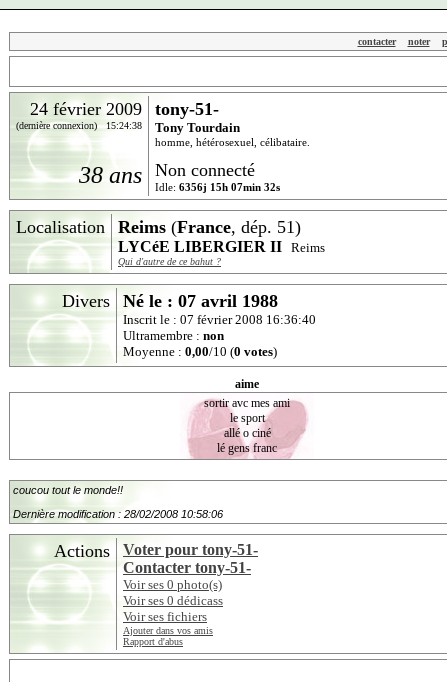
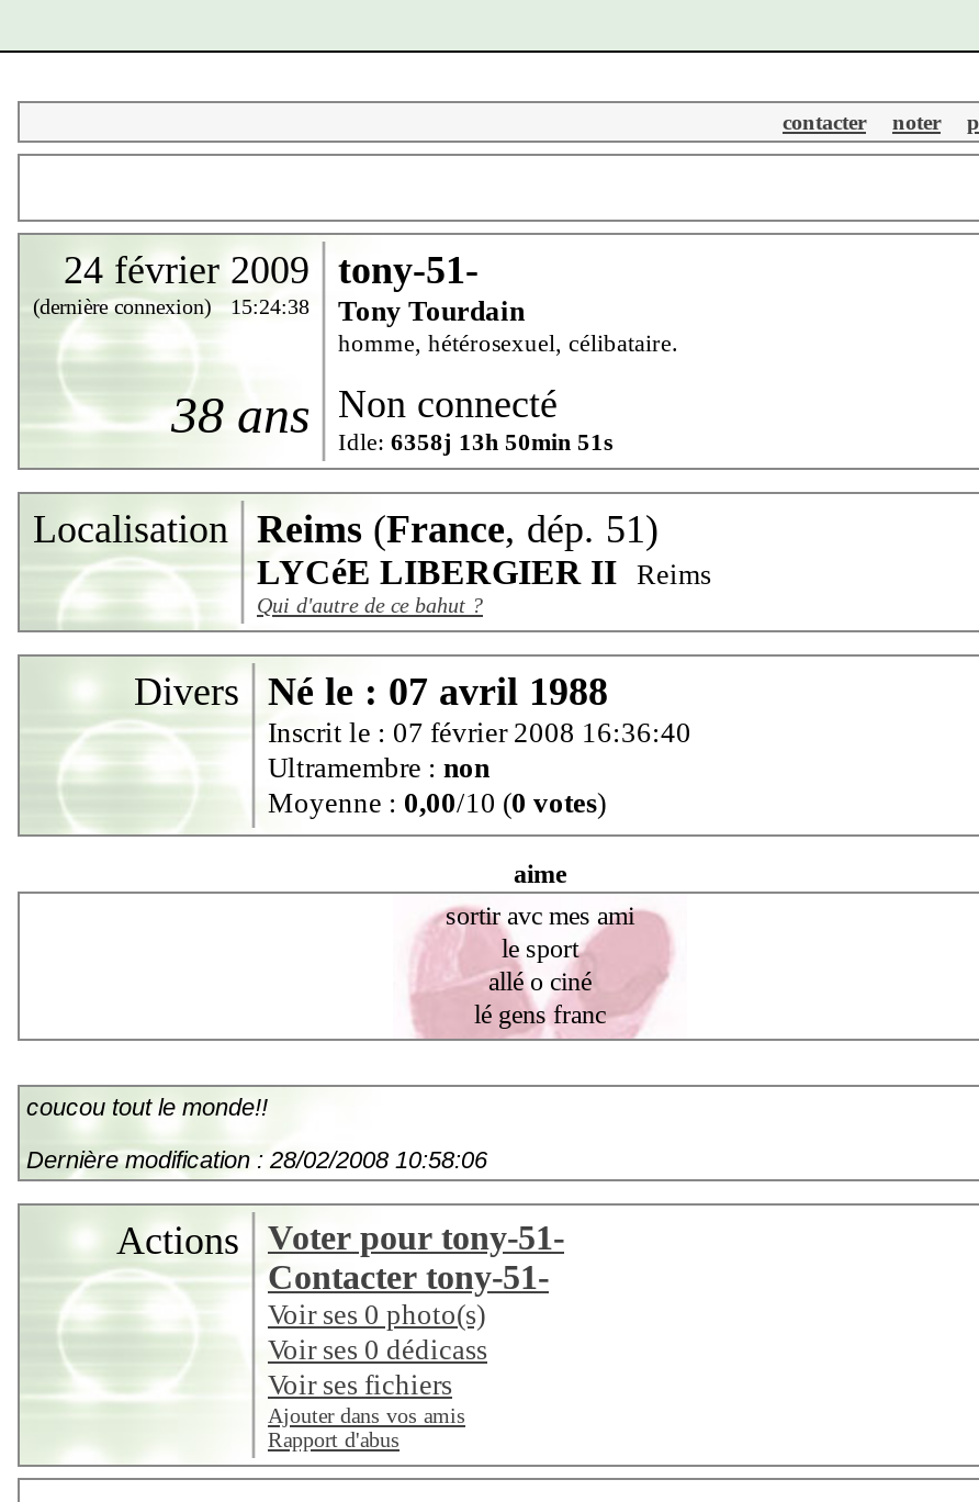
- 38 ans Idle: 6356j 15h 07min 32s Non connecté
+ 38 ans Idle: 6358j 13h 50min 51s Non connecté
